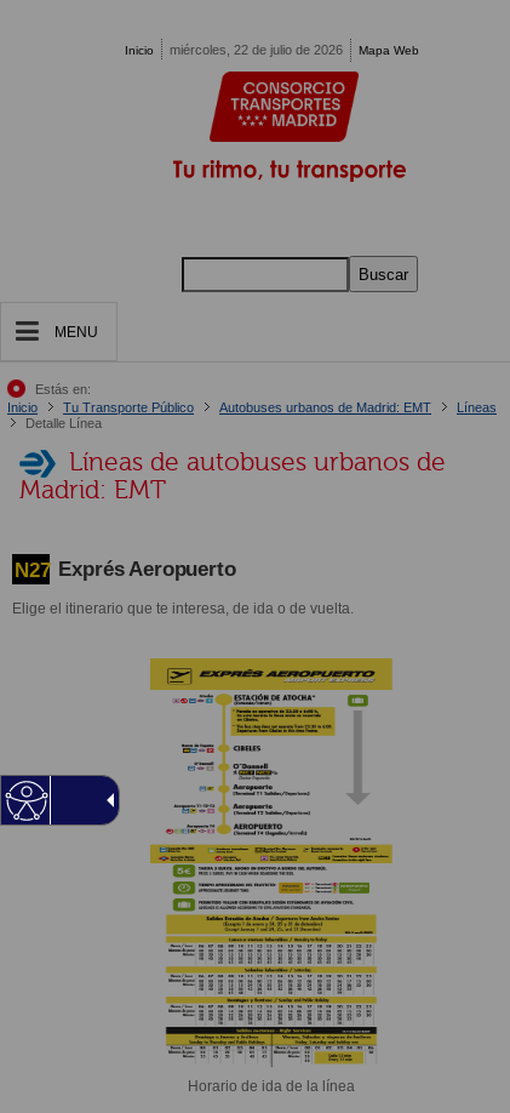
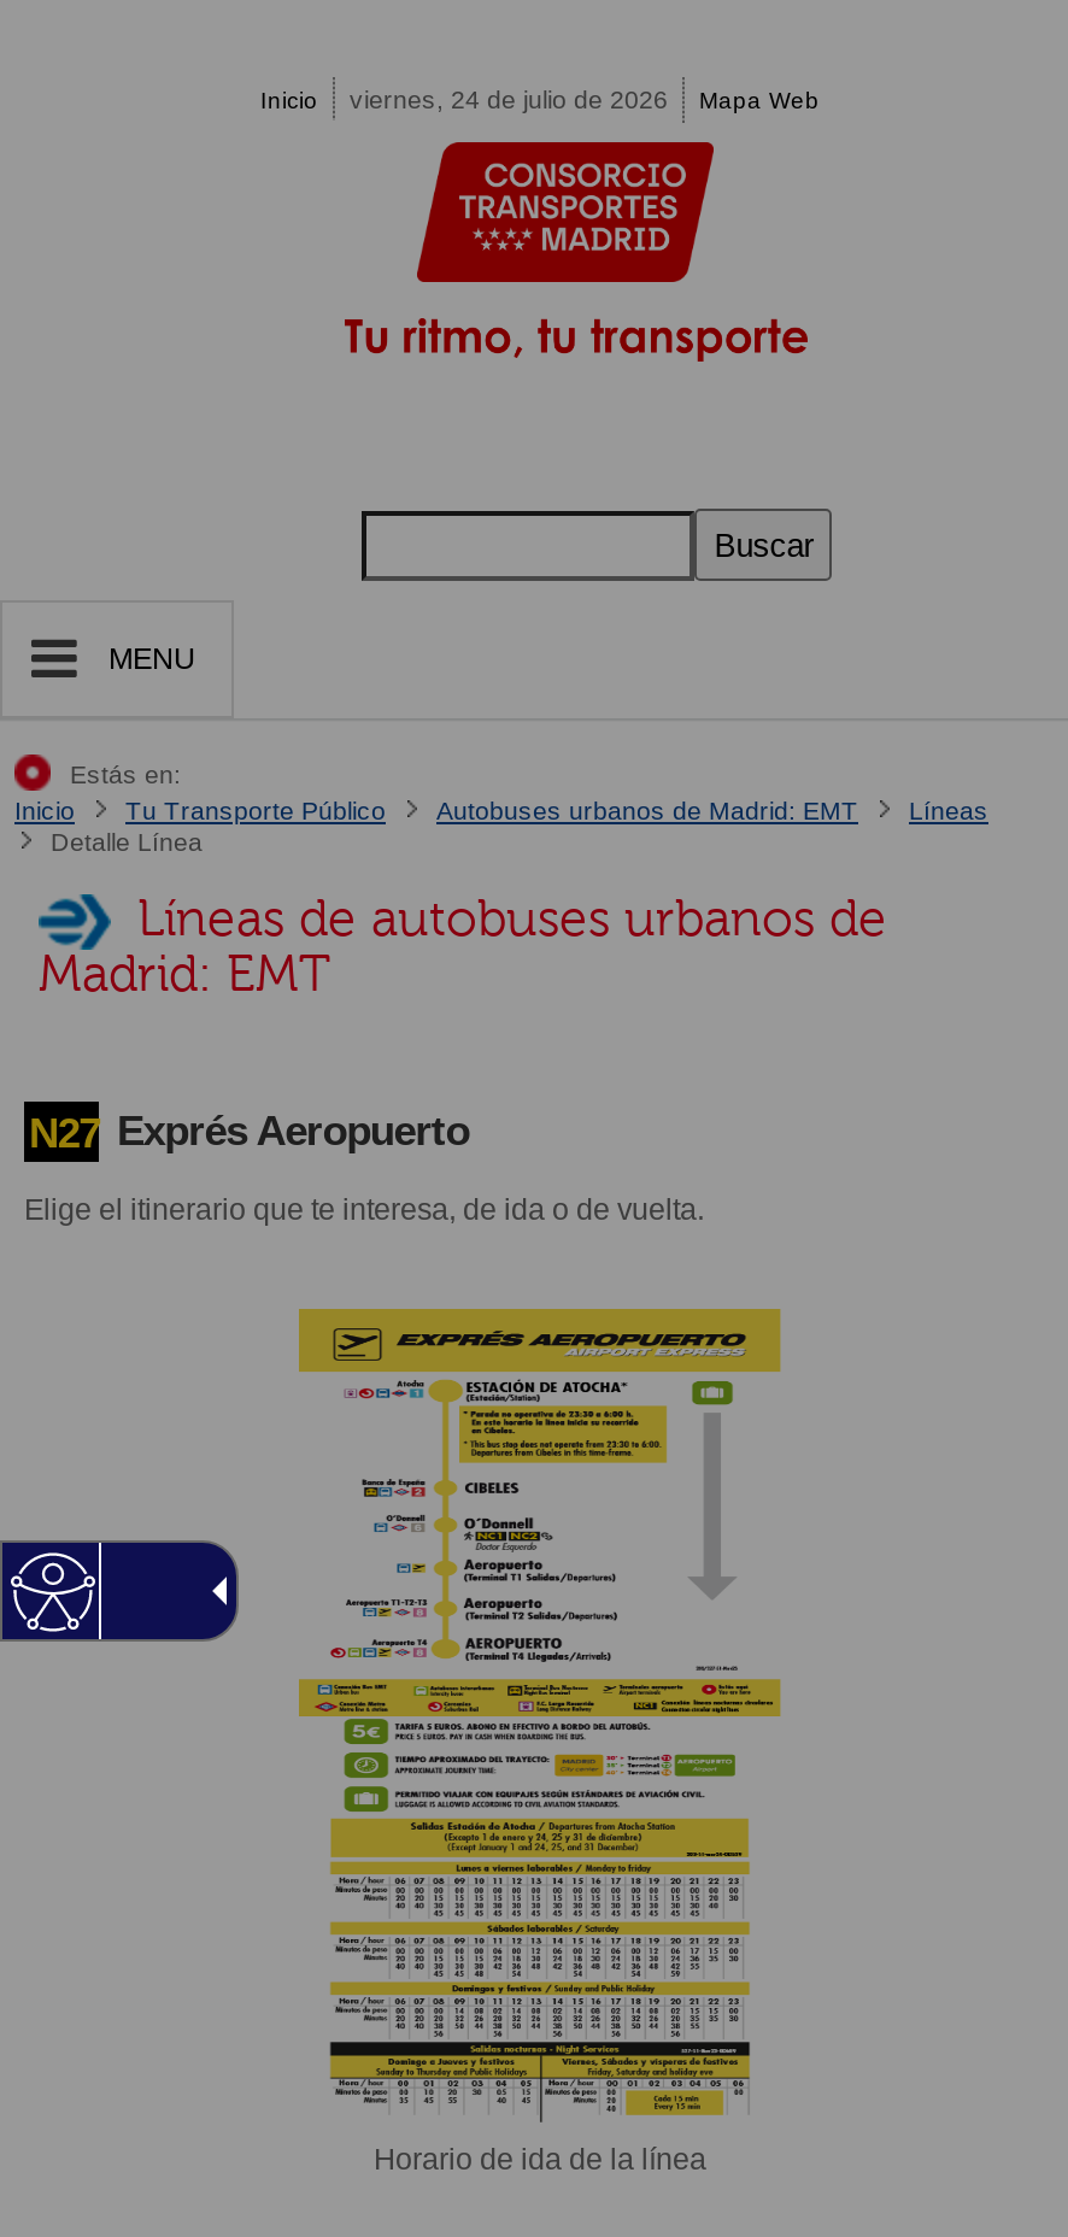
- miércoles, 22 de julio de 2026
+ viernes, 24 de julio de 2026
